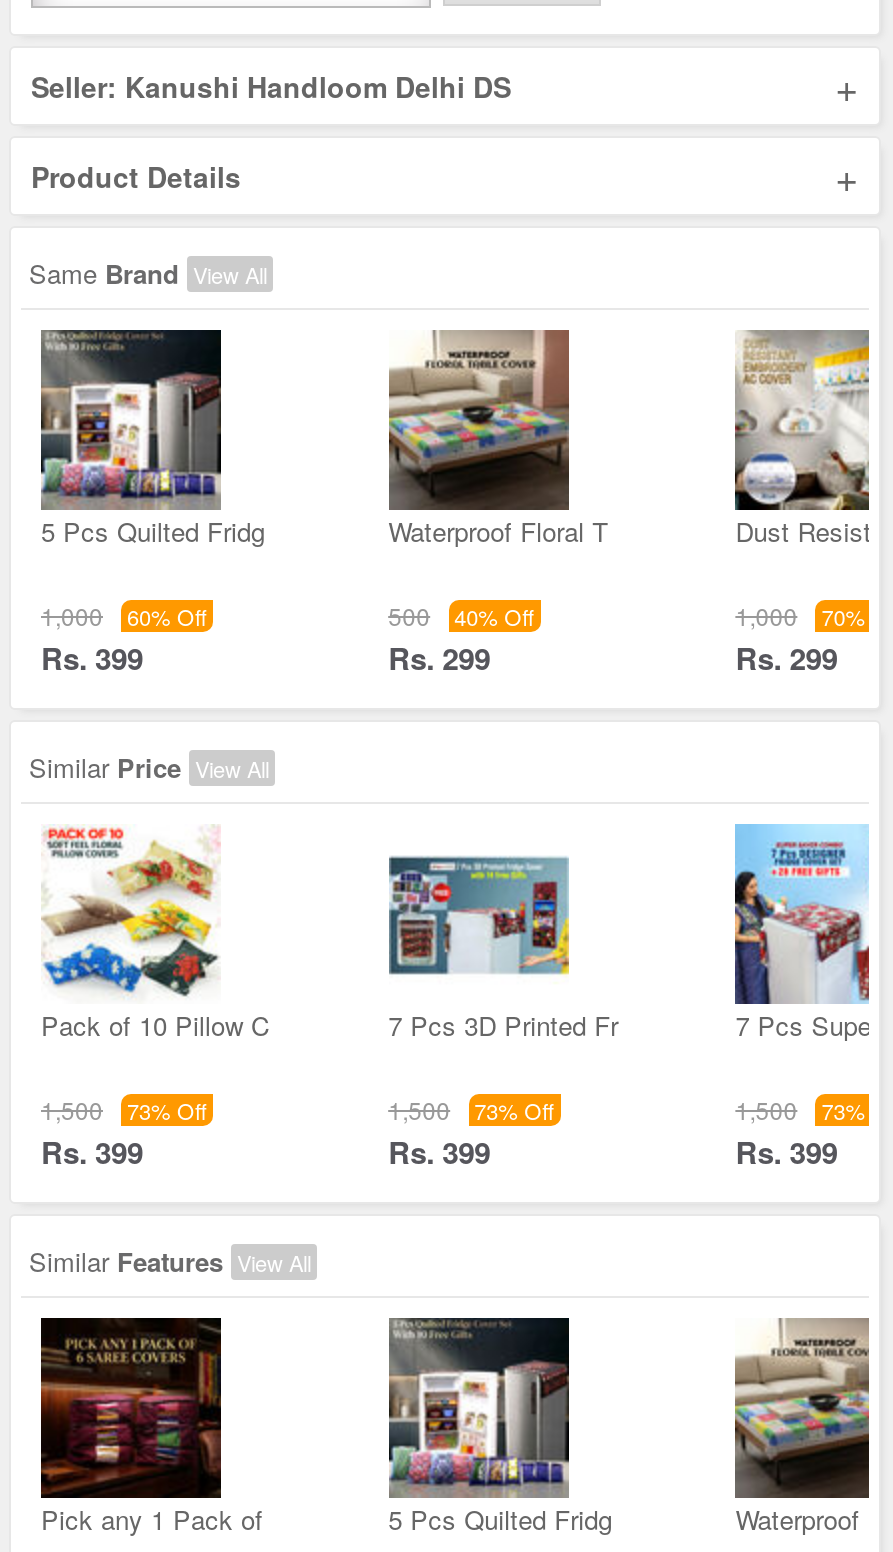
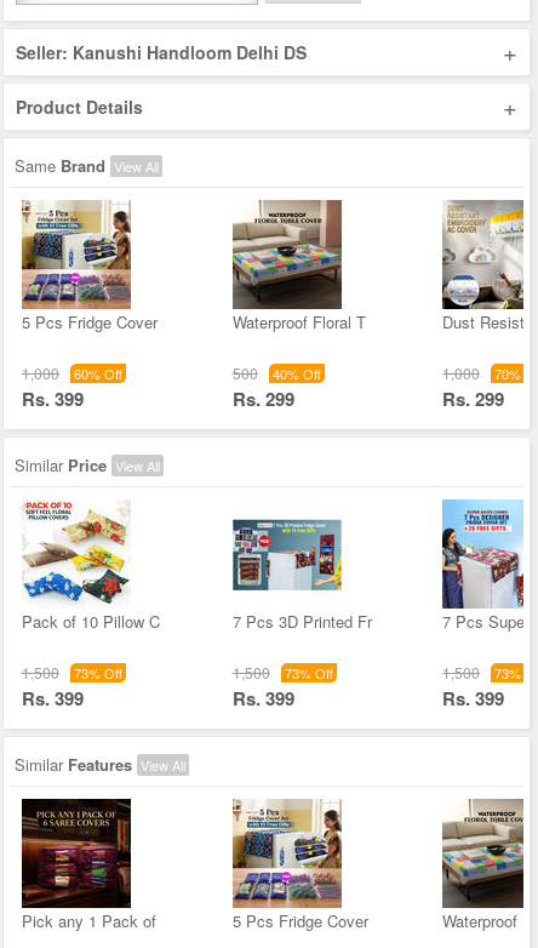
- [image]
- 5 Pcs Quilted Fridg
+ [image]
+ 5 Pcs Fridge Cover

- [image]
- 5 Pcs Quilted Fridg
+ [image]
+ 5 Pcs Fridge Cover
